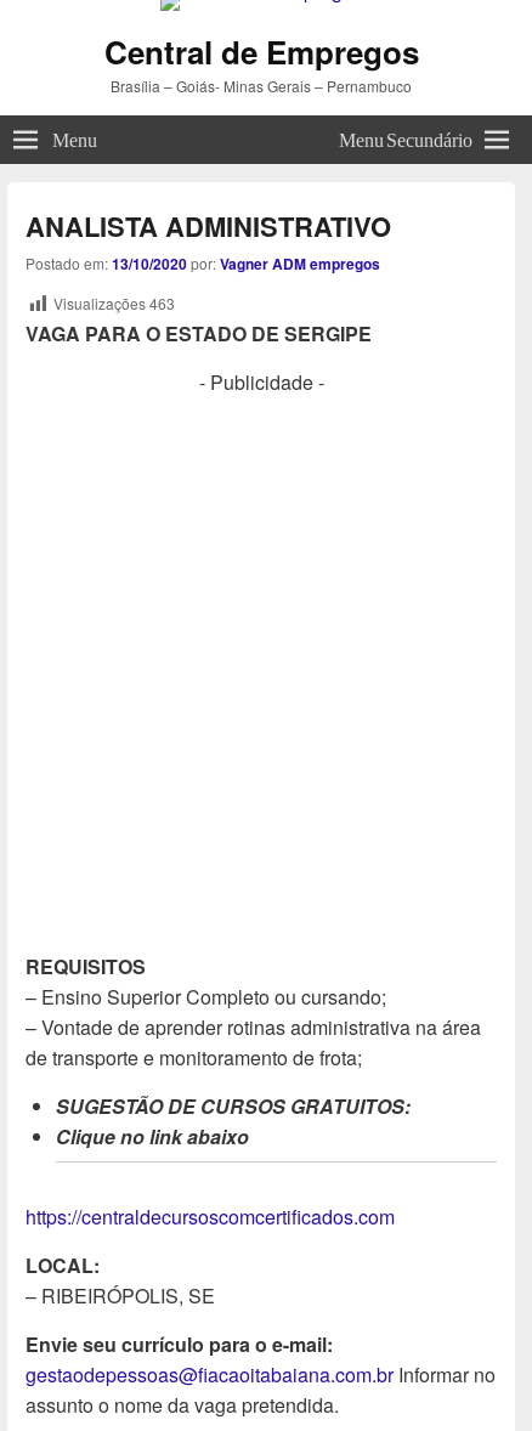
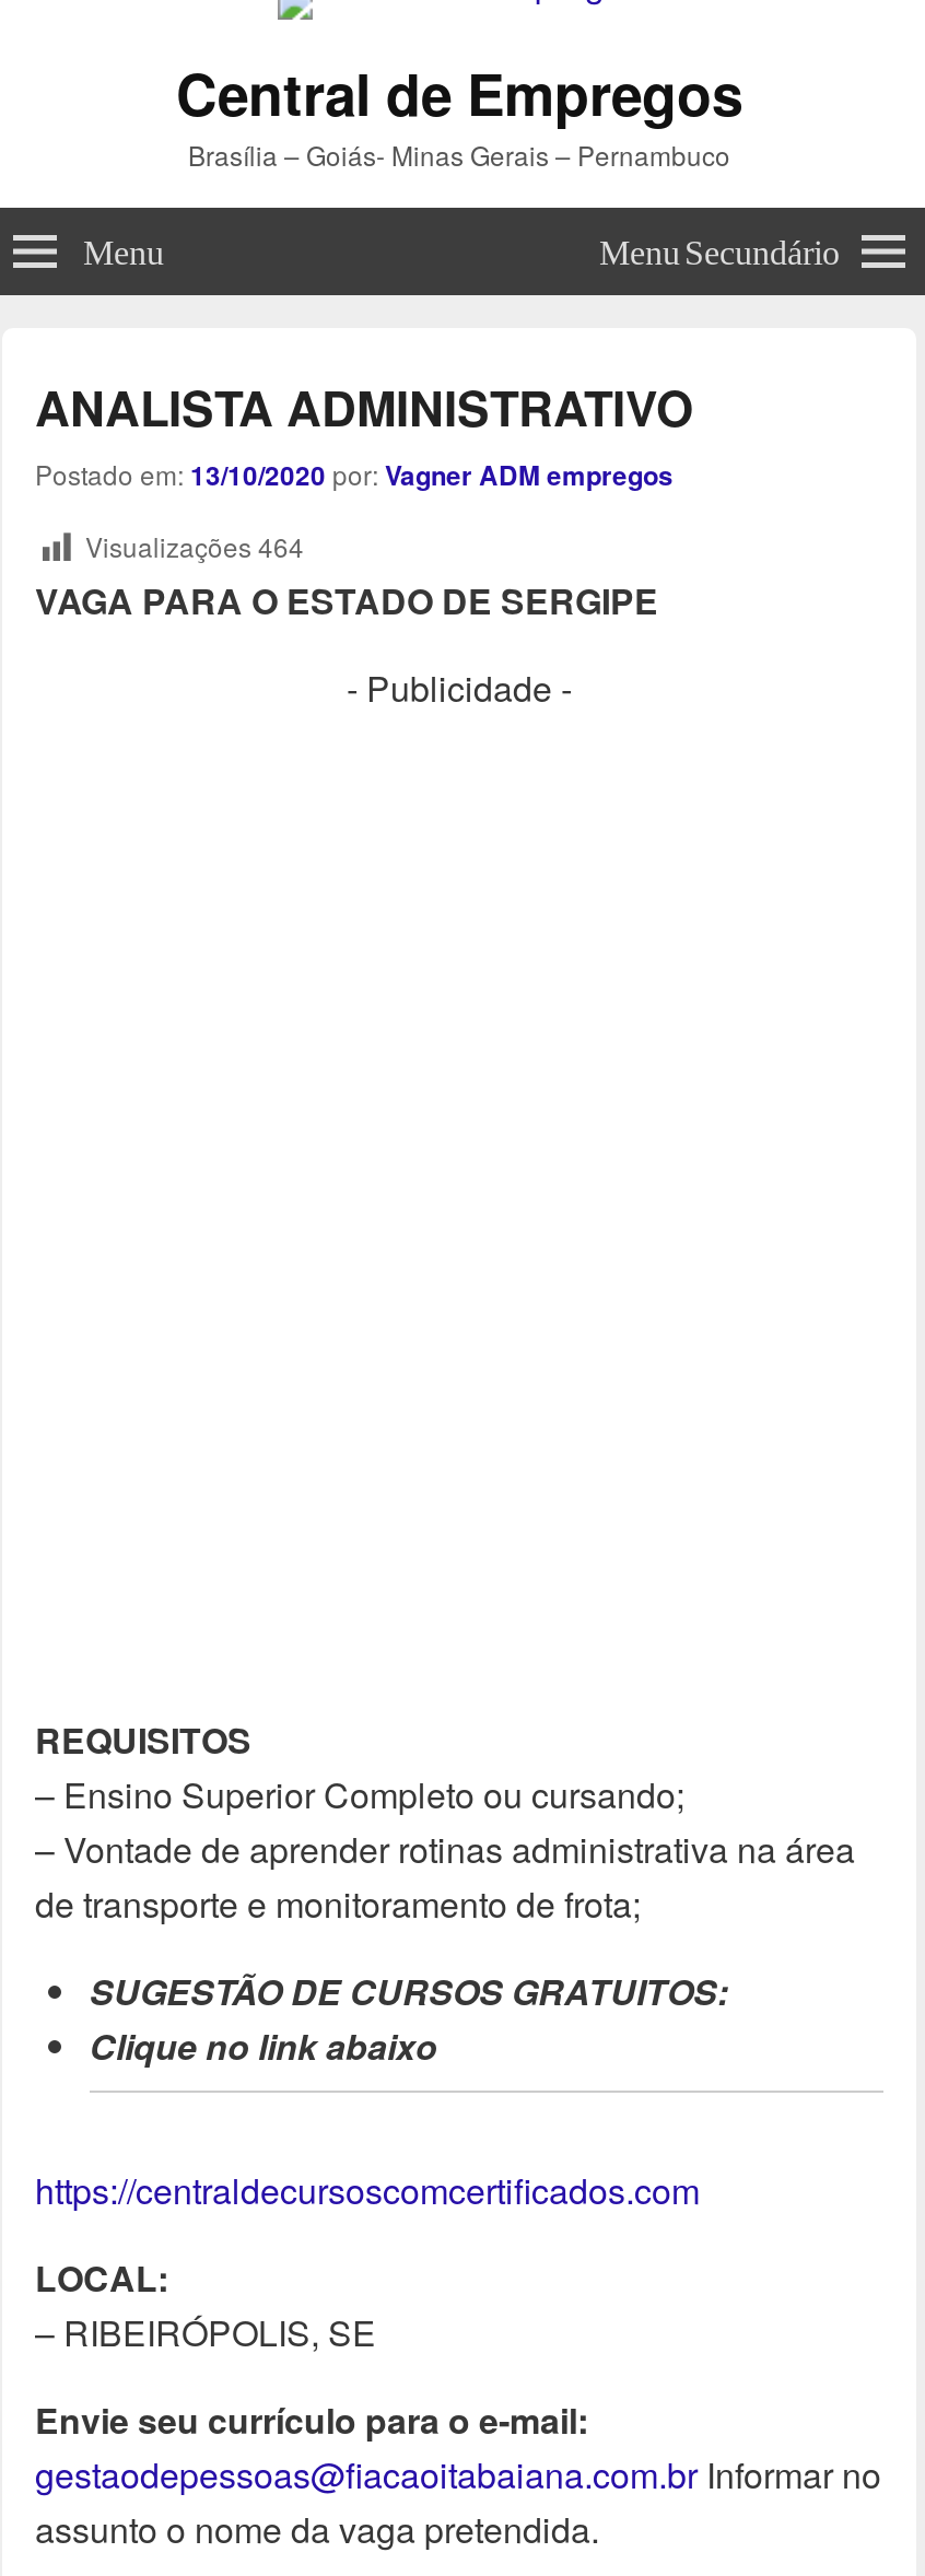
- Visualizações 463
+ Visualizações 464
